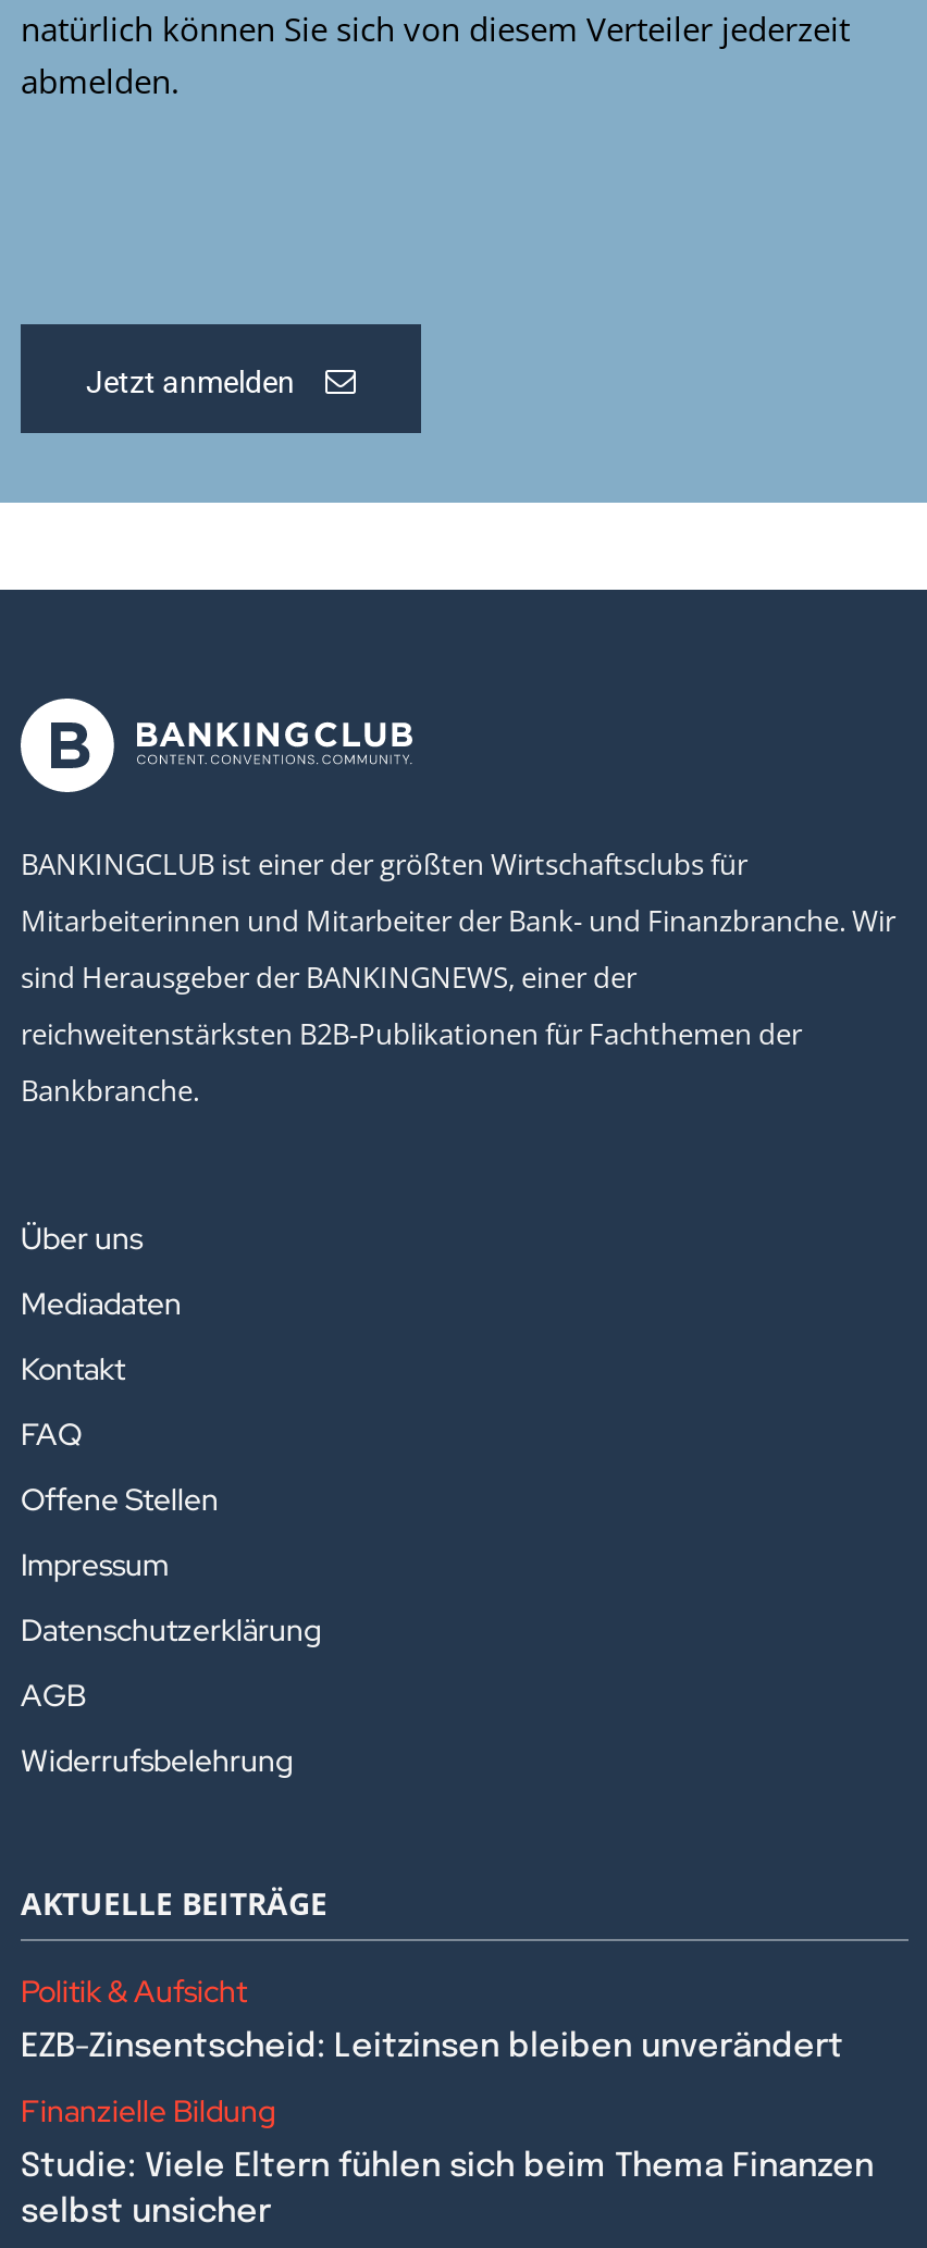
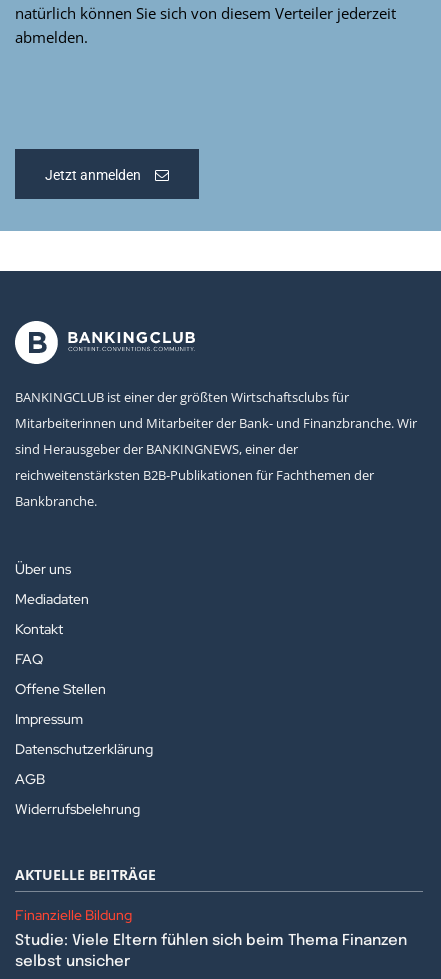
- Politik & Aufsicht
- EZB-Zinsentscheid: Leitzinsen bleiben unverändert
